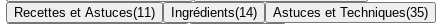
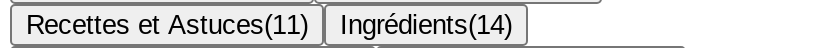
- Astuces et Techniques(35)
